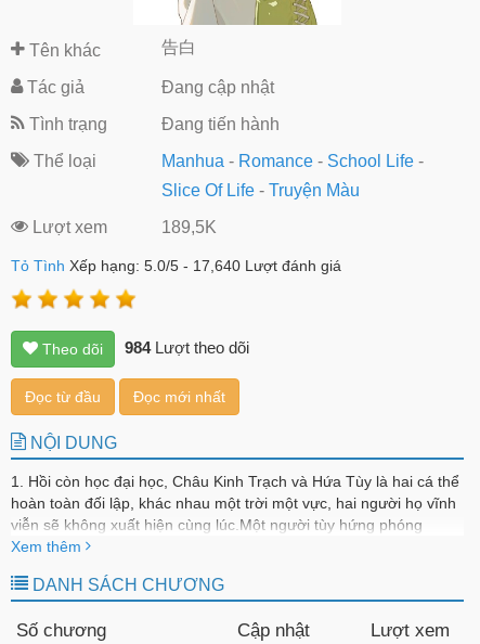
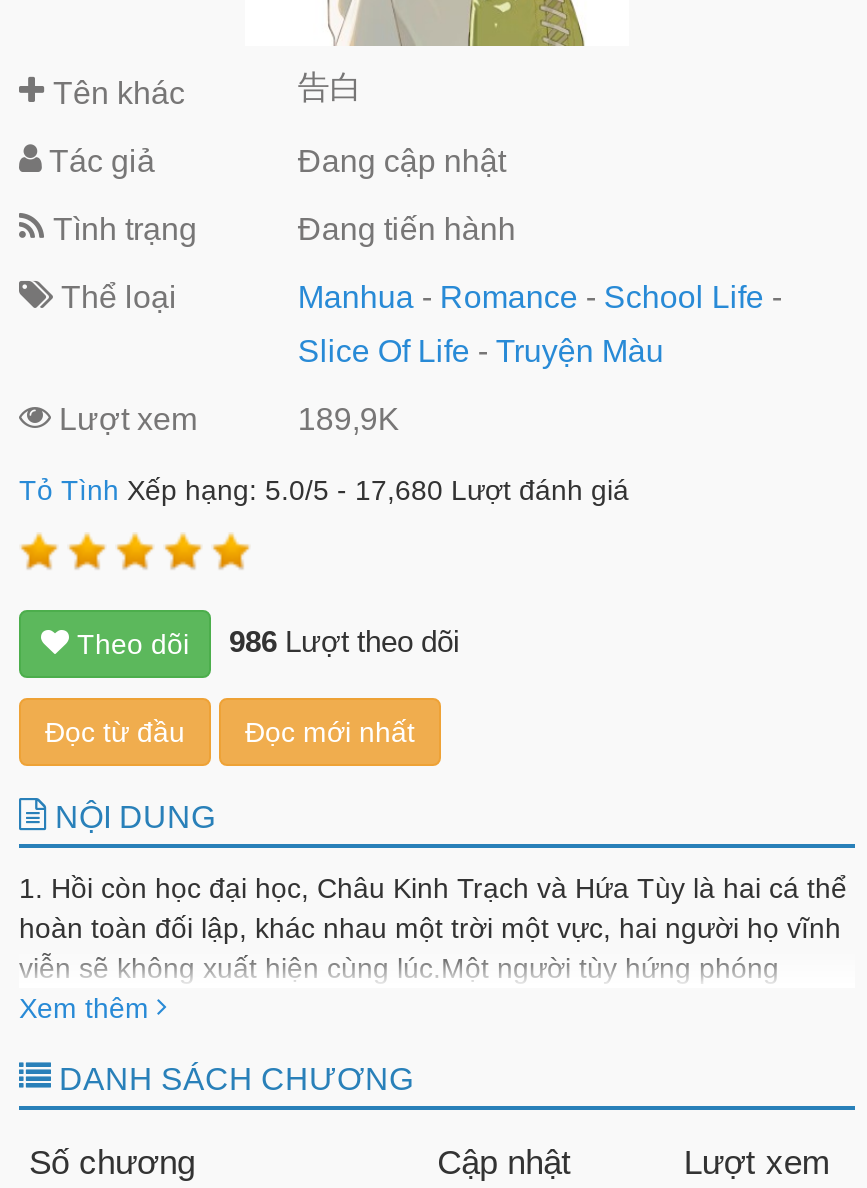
- 189,5K
+ 189,9K

- Tỏ Tình Xếp hạng: 5.0/5 - 17,640 Lượt đánh giá
+ Tỏ Tình Xếp hạng: 5.0/5 - 17,680 Lượt đánh giá

- Theo dõi 984 Lượt theo dõi
+ Theo dõi 986 Lượt theo dõi
